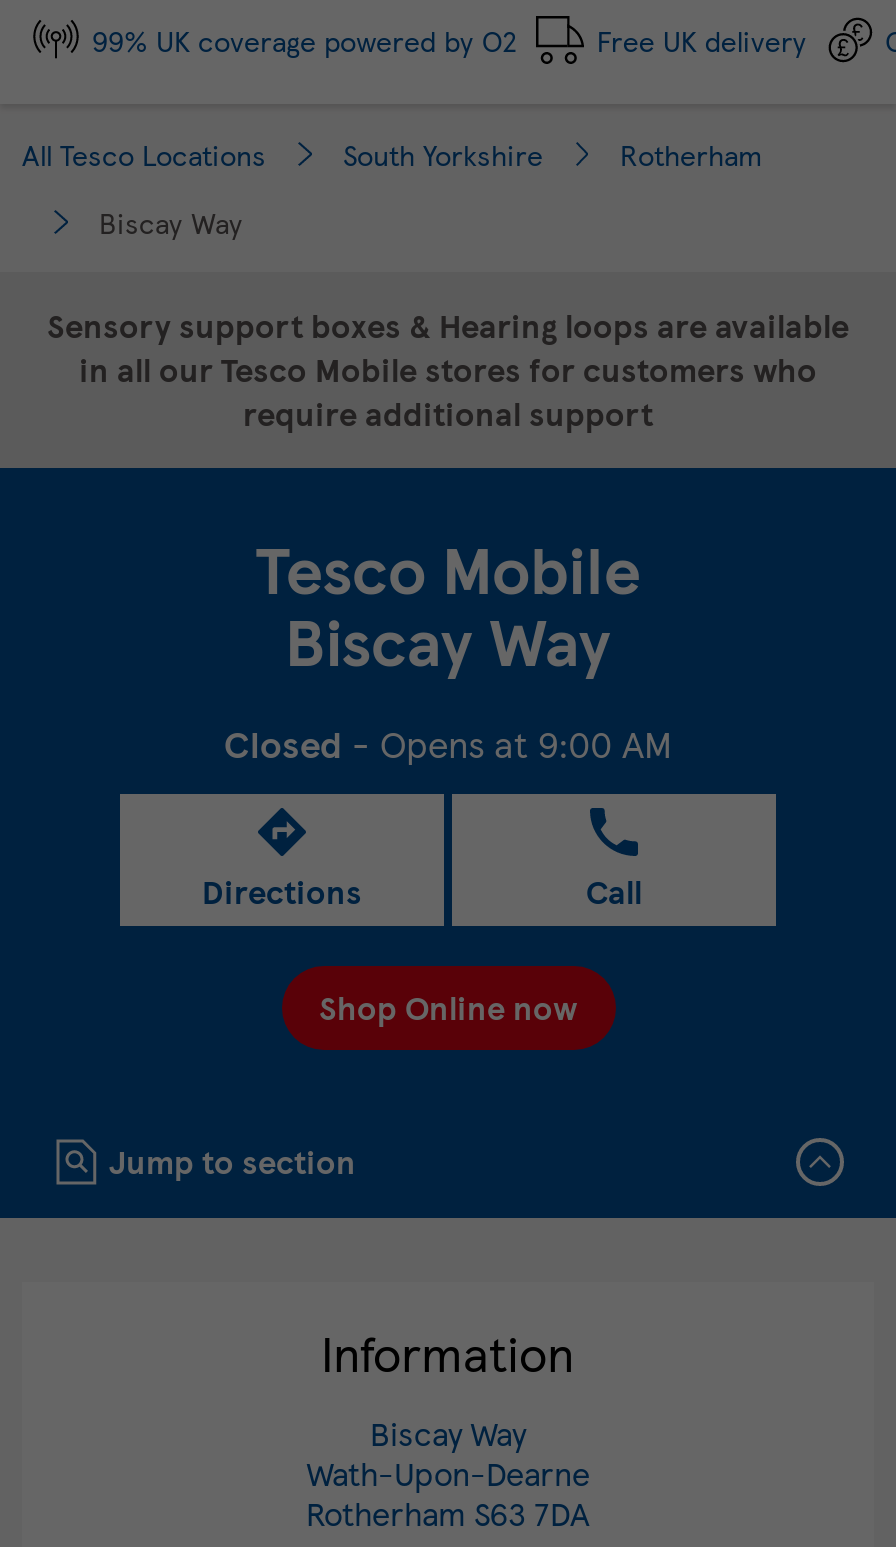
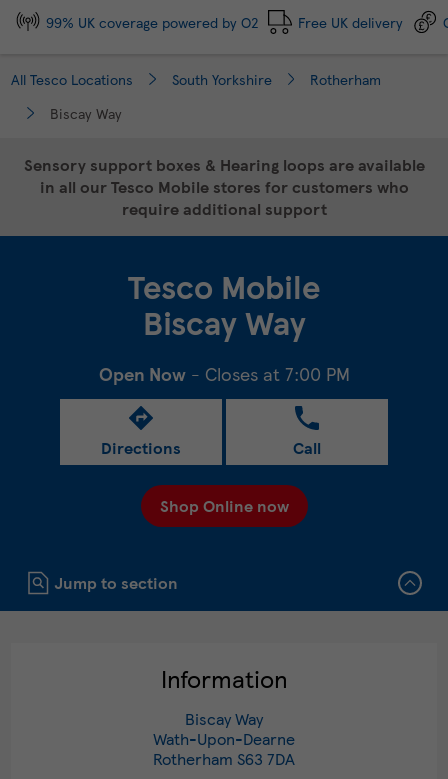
- Closed - Opens at 9:00 AM
+ Open Now - Closes at 7:00 PM
